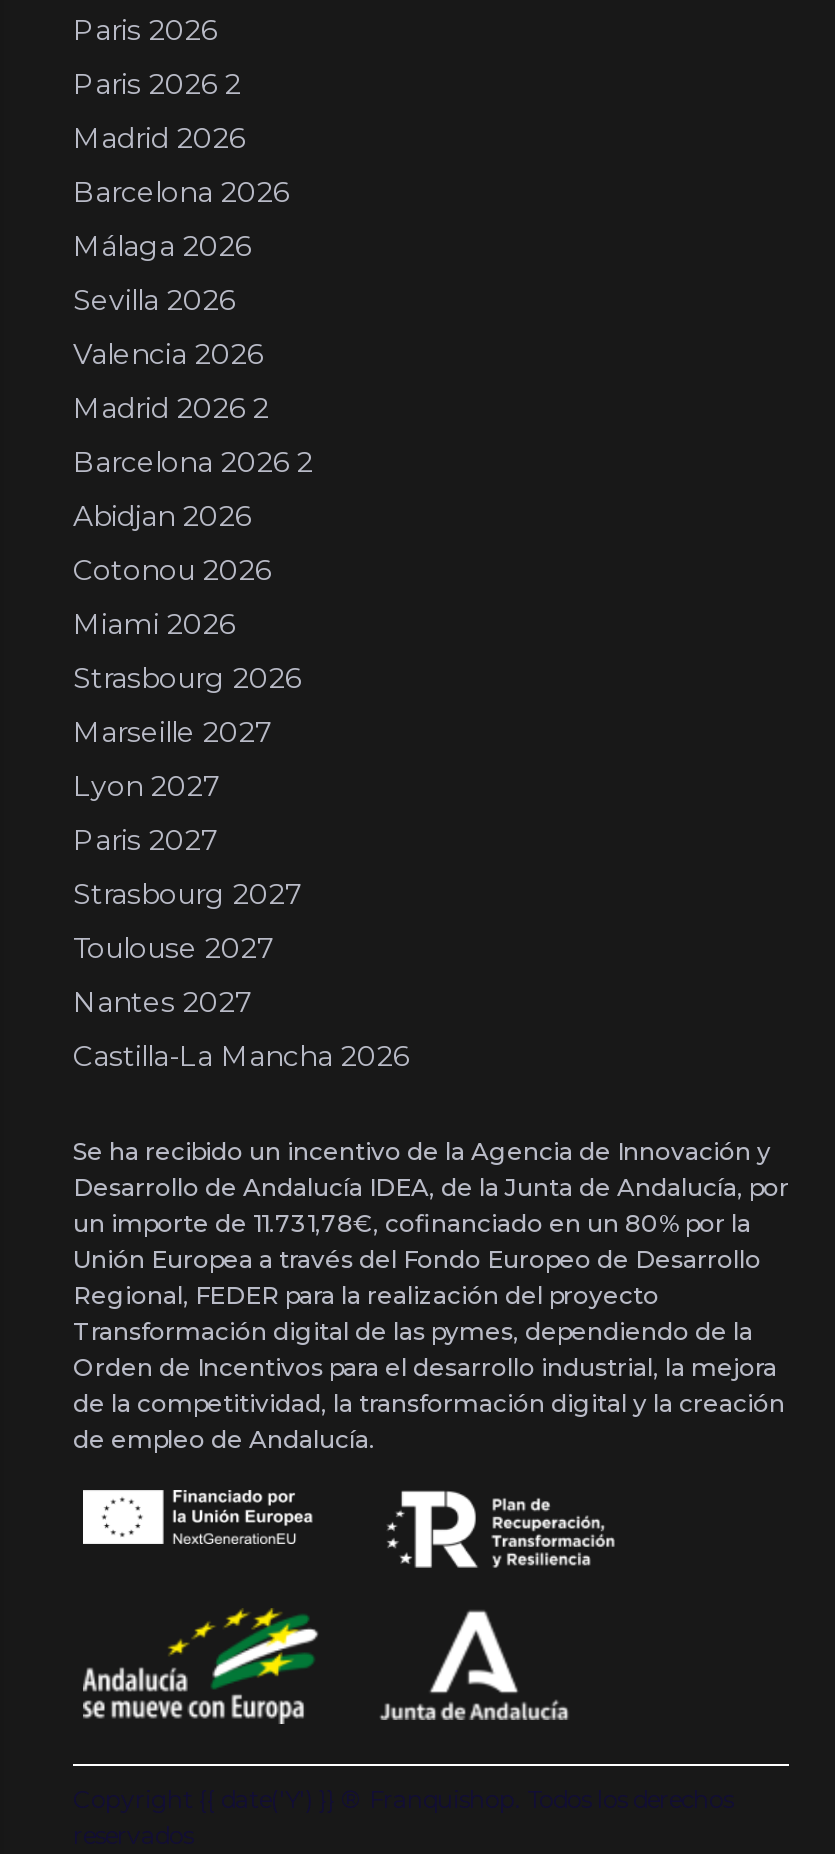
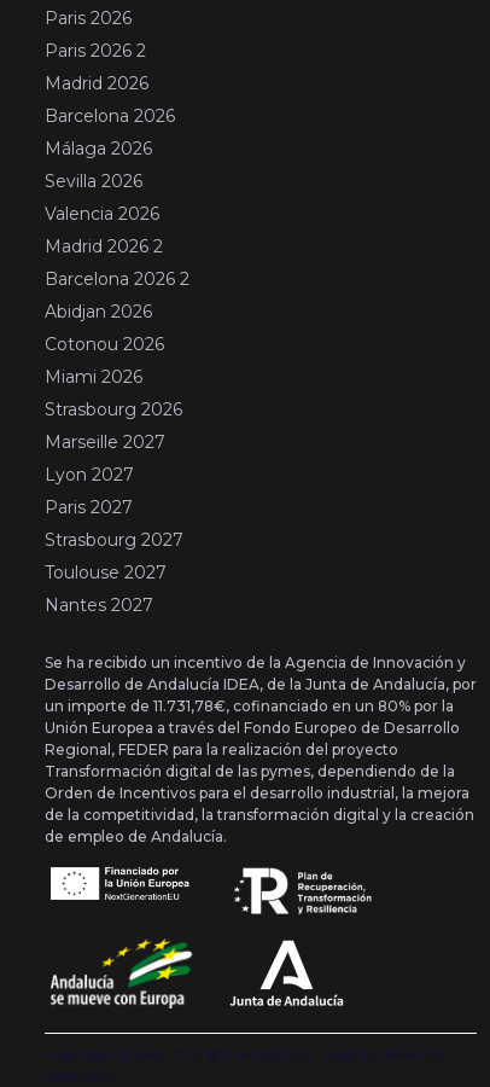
- Castilla-La Mancha 2026
